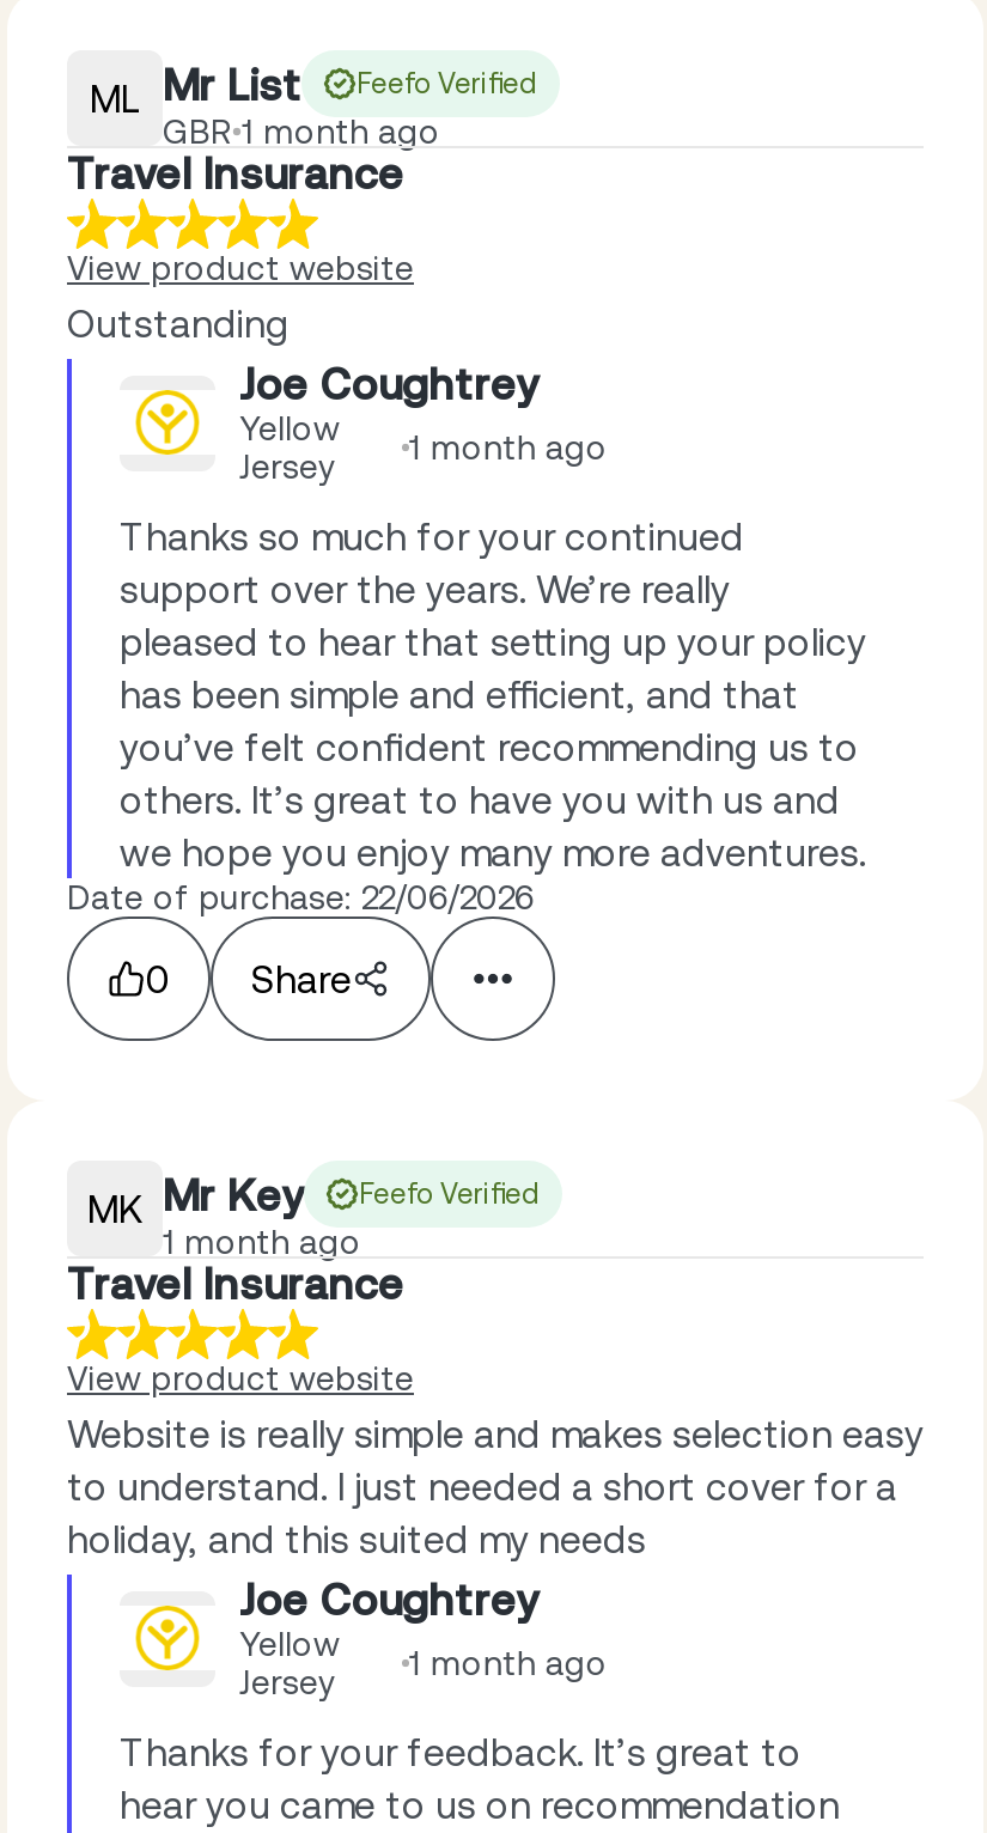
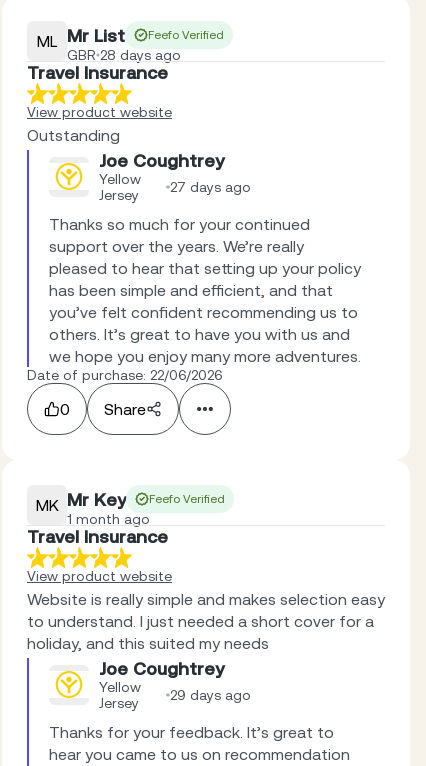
- GBR 1 month ago
+ GBR 28 days ago

- Yellow Jersey 1 month ago
+ Yellow Jersey 27 days ago

- Yellow Jersey 1 month ago
+ Yellow Jersey 29 days ago
